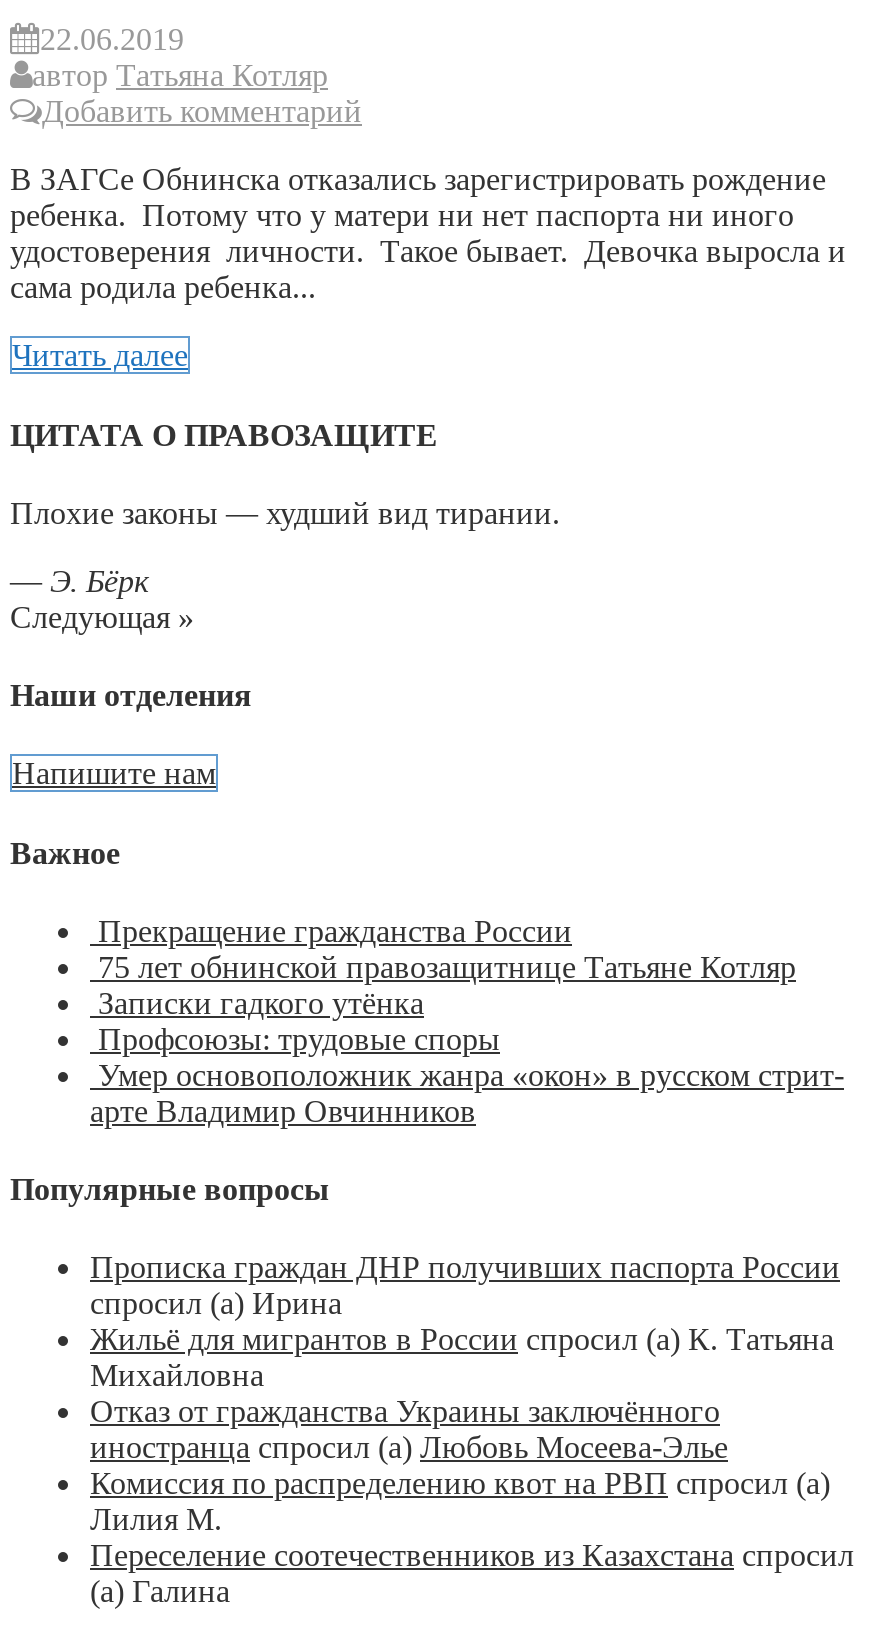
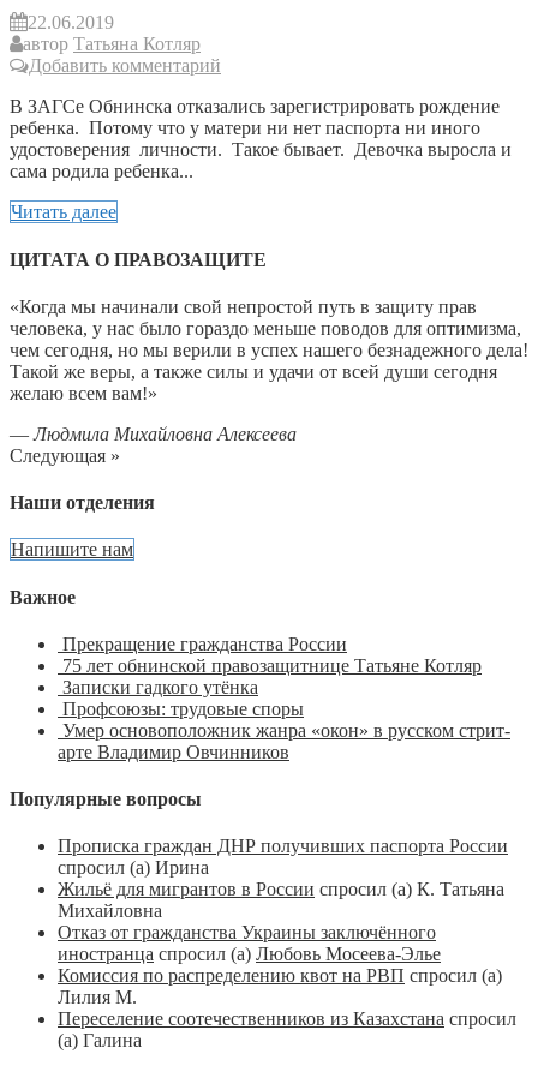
- Плохие законы — худший вид тирании.
+ «Когда мы начинали свой непростой путь в защиту прав
+ человека, у нас было гораздо меньше поводов для оптимизма,
+ чем сегодня, но мы верили в успех нашего безнадежного дела!
+ Такой же веры, а также силы и удачи от всей души сегодня
+ желаю всем вам!»

- — Э. Бёрк
+ — Людмила Михайловна Алексеева
